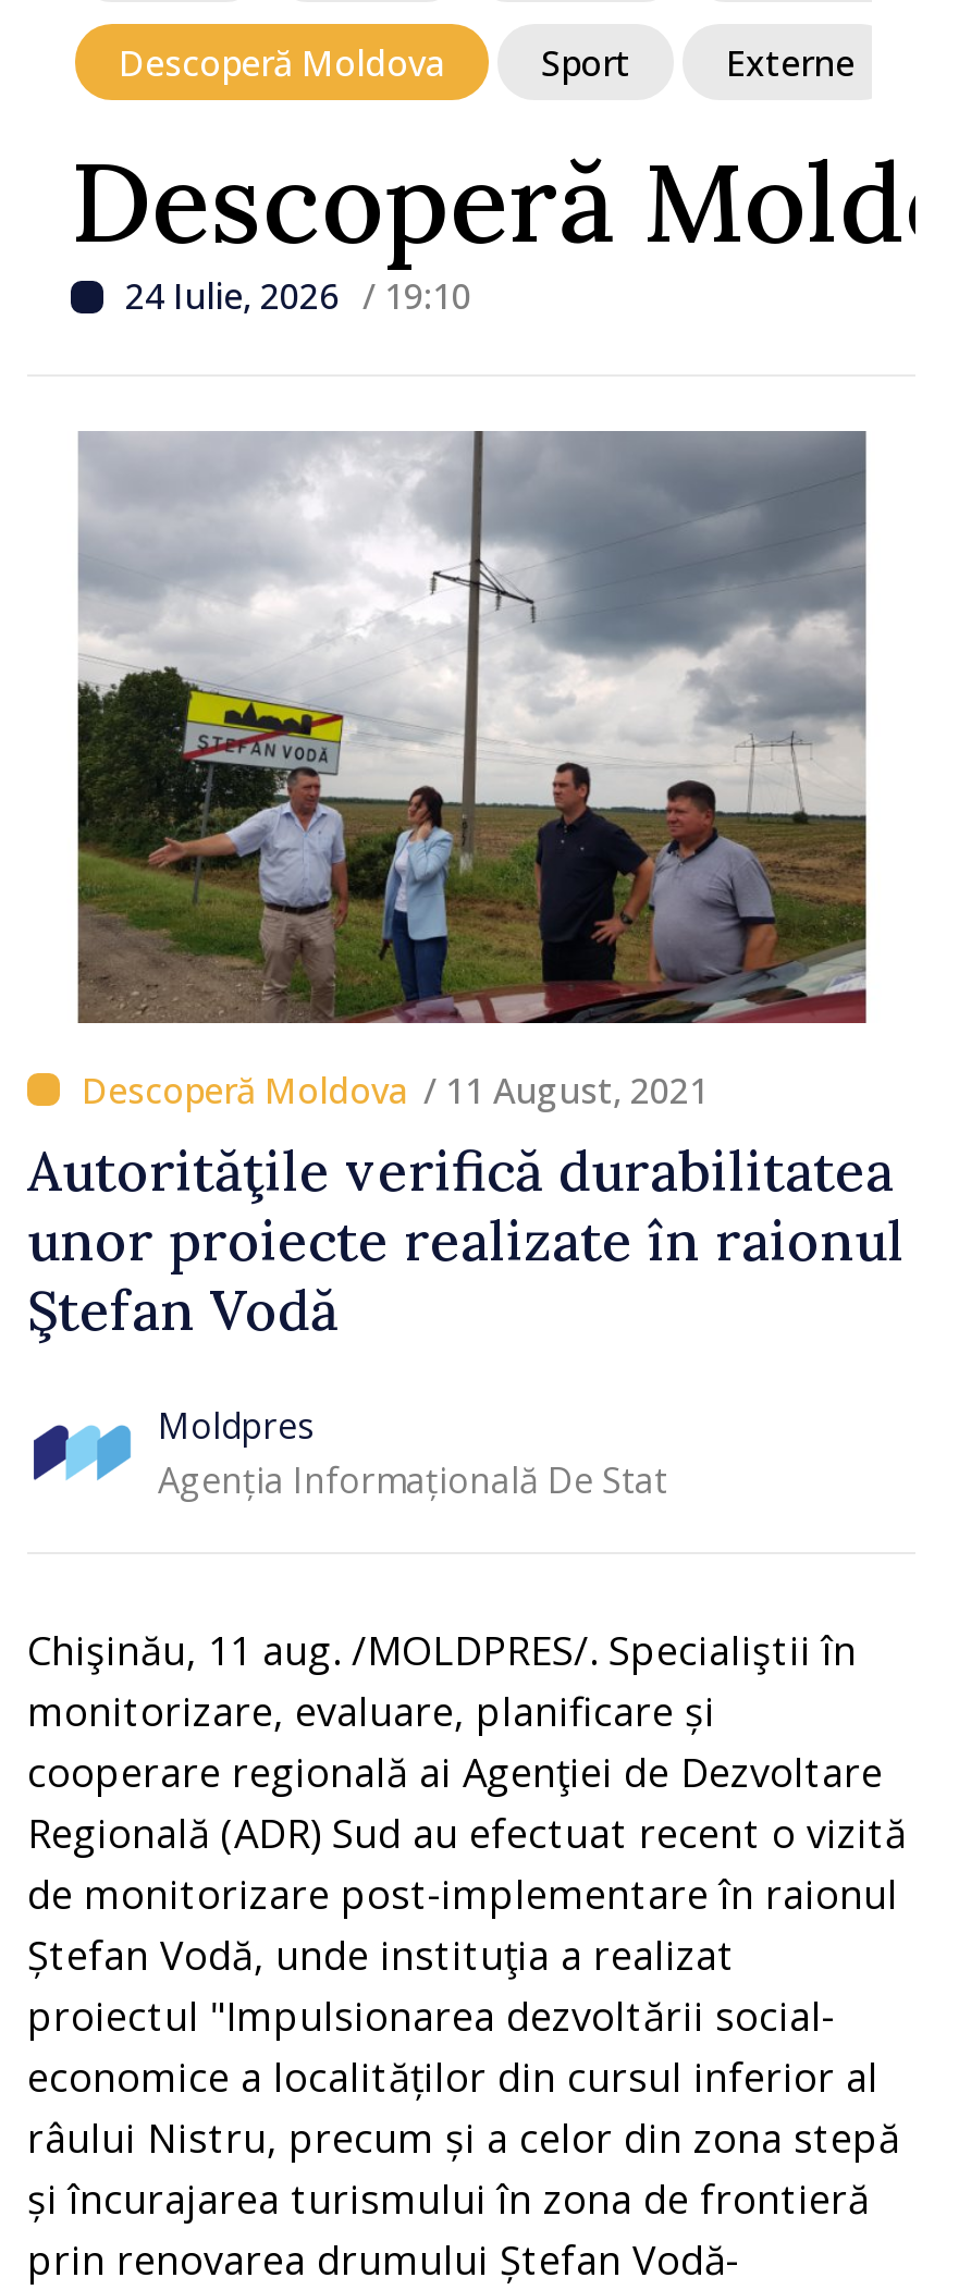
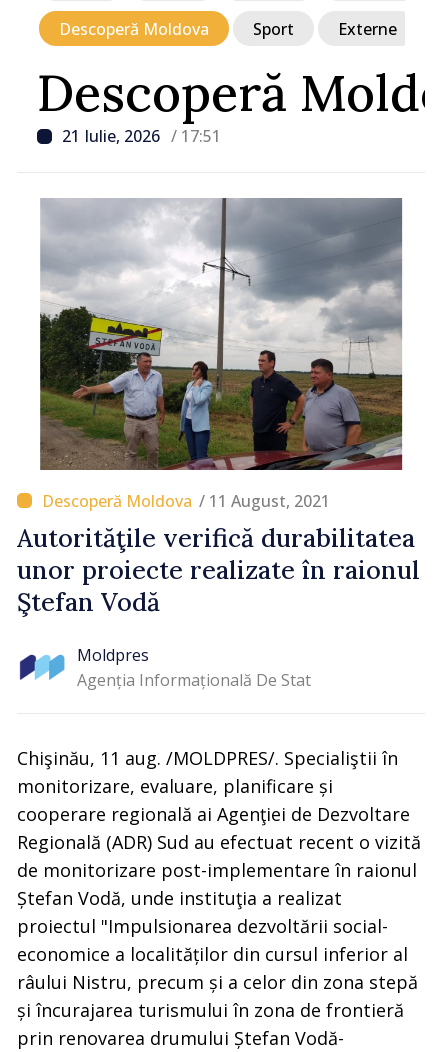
- 24 Iulie, 2026 / 19:10
+ 21 Iulie, 2026 / 17:51
